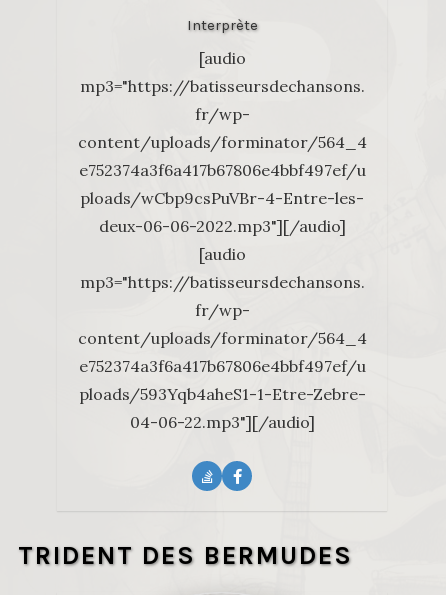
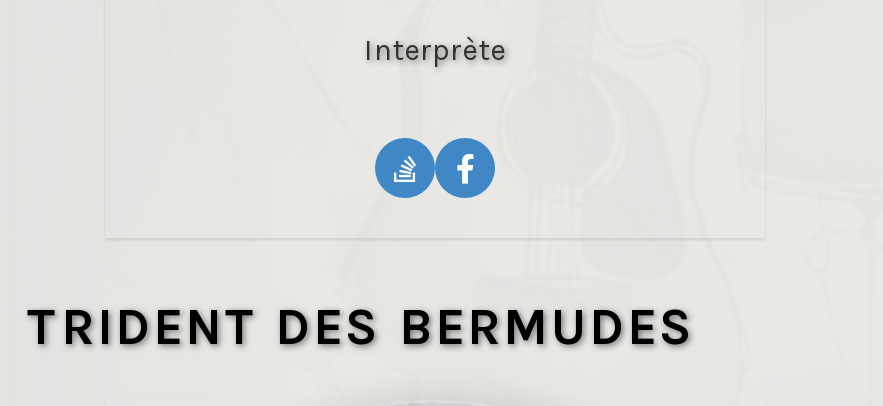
- [audio
- mp3="https://batisseursdechansons.
- fr/wp-
- content/uploads/forminator/564_4
- e752374a3f6a417b67806e4bbf497ef/u
- ploads/wCbp9csPuVBr-4-Entre-les-
- deux-06-06-2022.mp3"][/audio]
- [audio
- mp3="https://batisseursdechansons.
- fr/wp-
- content/uploads/forminator/564_4
- e752374a3f6a417b67806e4bbf497ef/u
- ploads/593Yqb4aheS1-1-Etre-Zebre-
- 04-06-22.mp3"][/audio]
